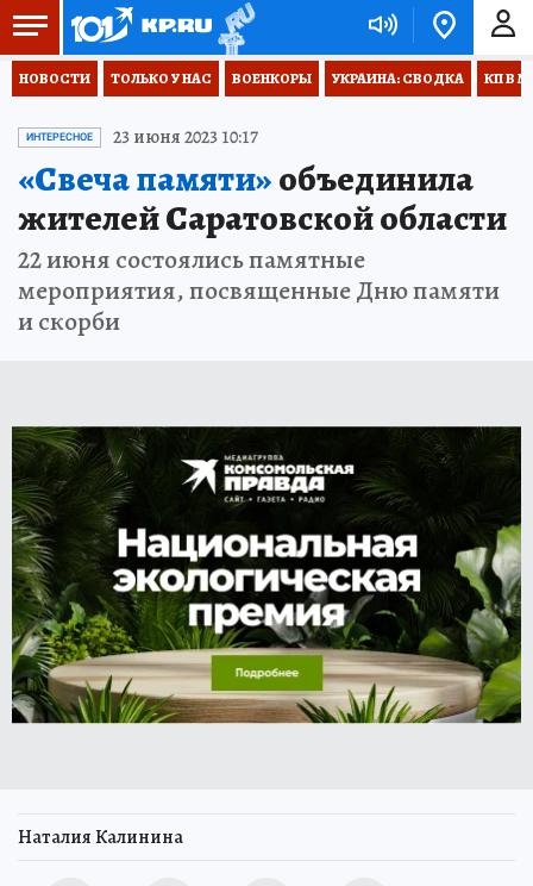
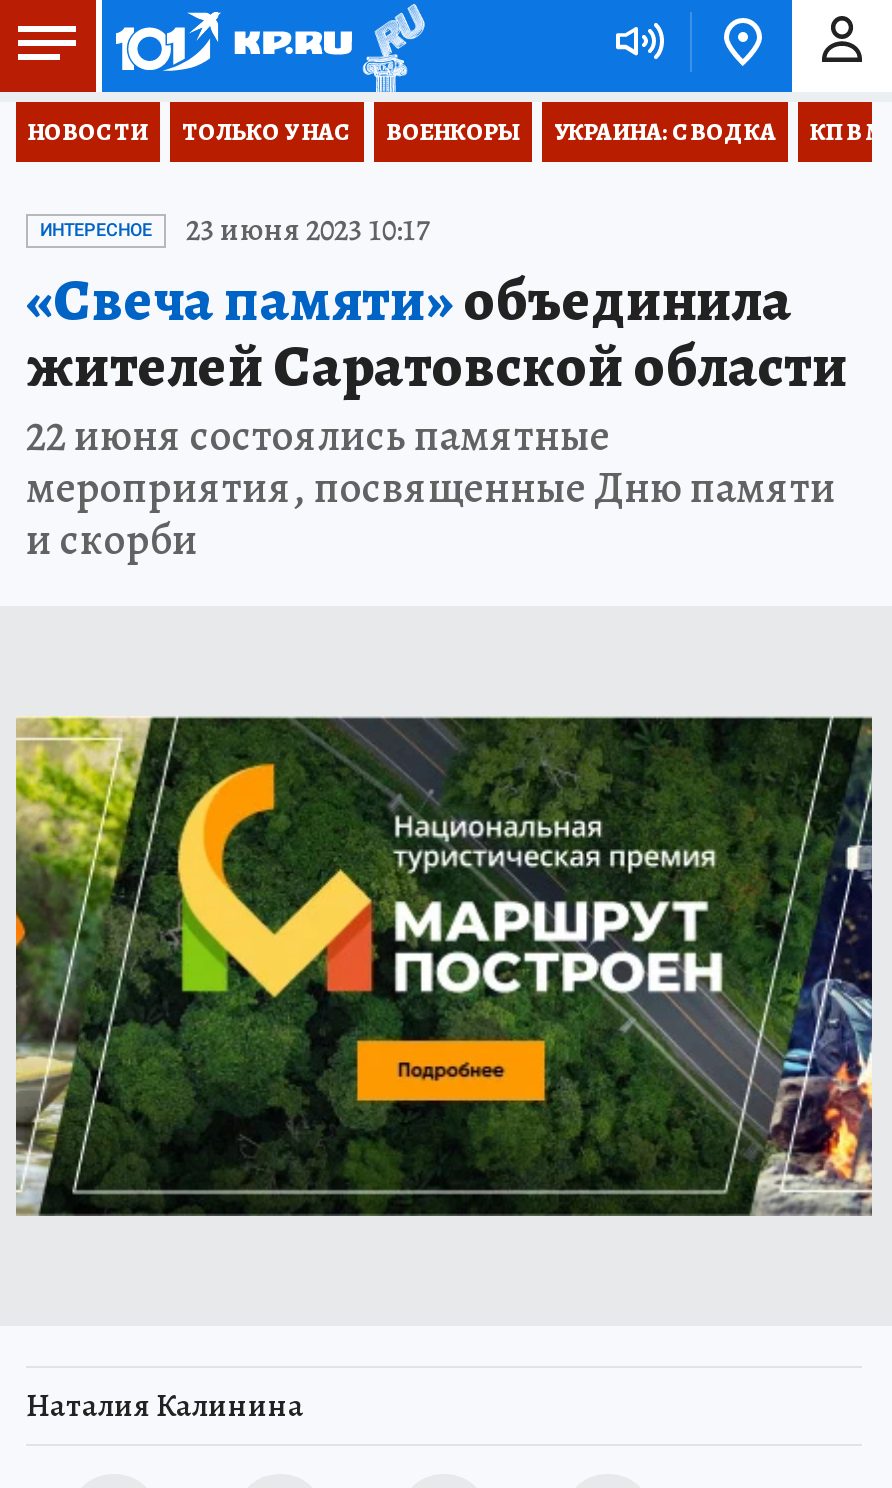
- [image]
+ [image]
